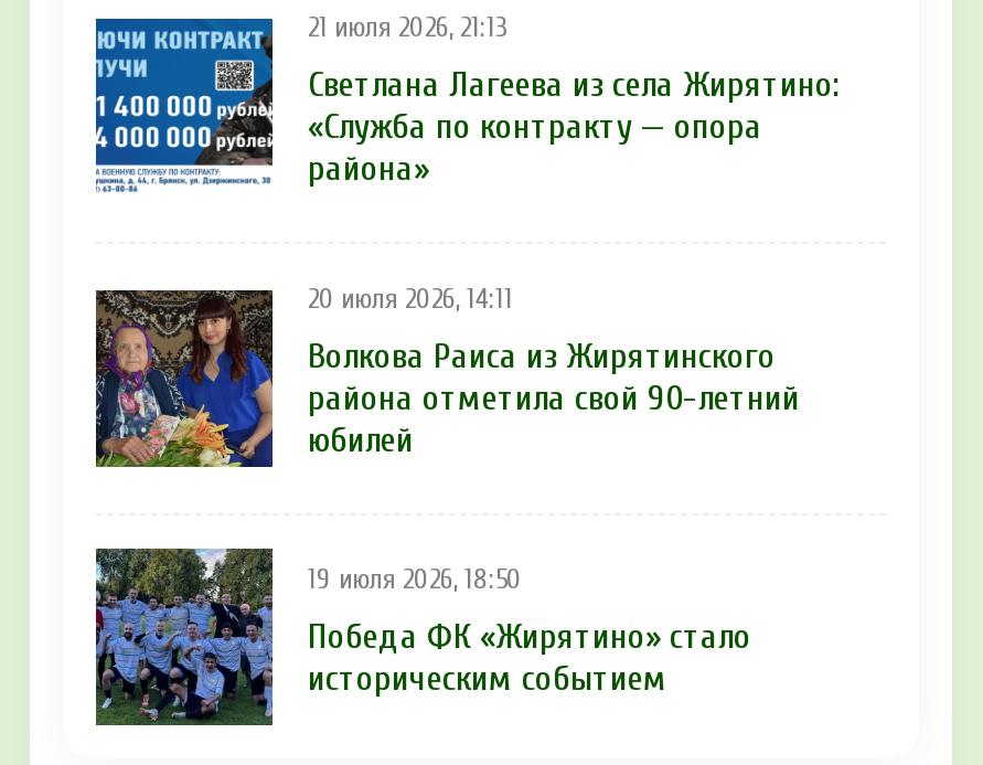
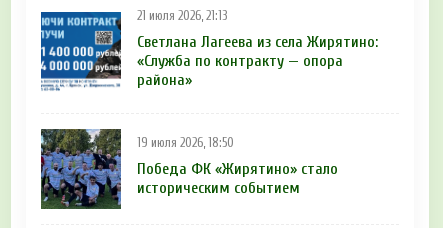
- [image]
- 20 июля 2026, 14:11
- Волкова Раиса из Жирятинского
- района отметила свой 90-летний
- юбилей
